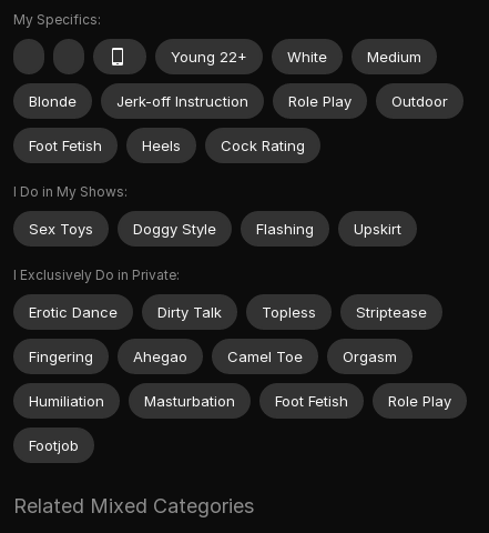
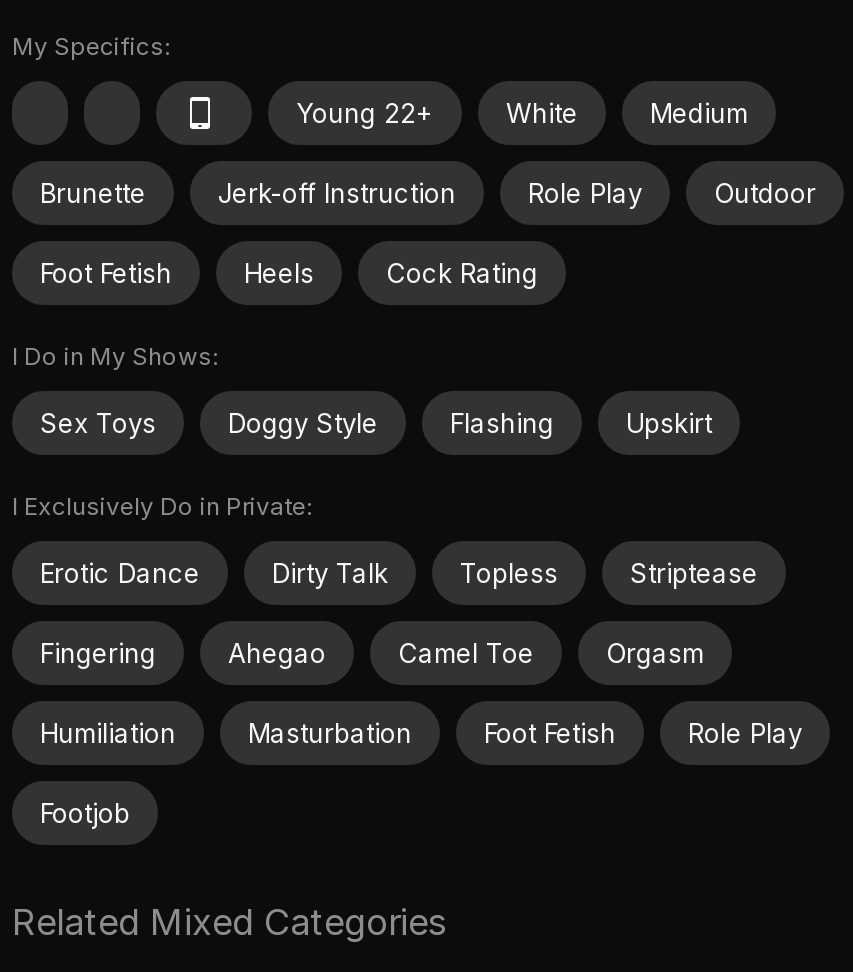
- Blonde
+ Brunette
